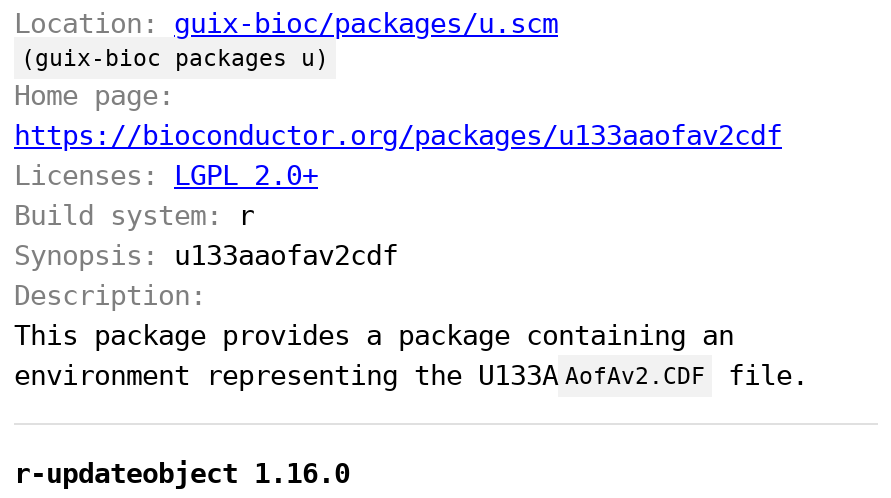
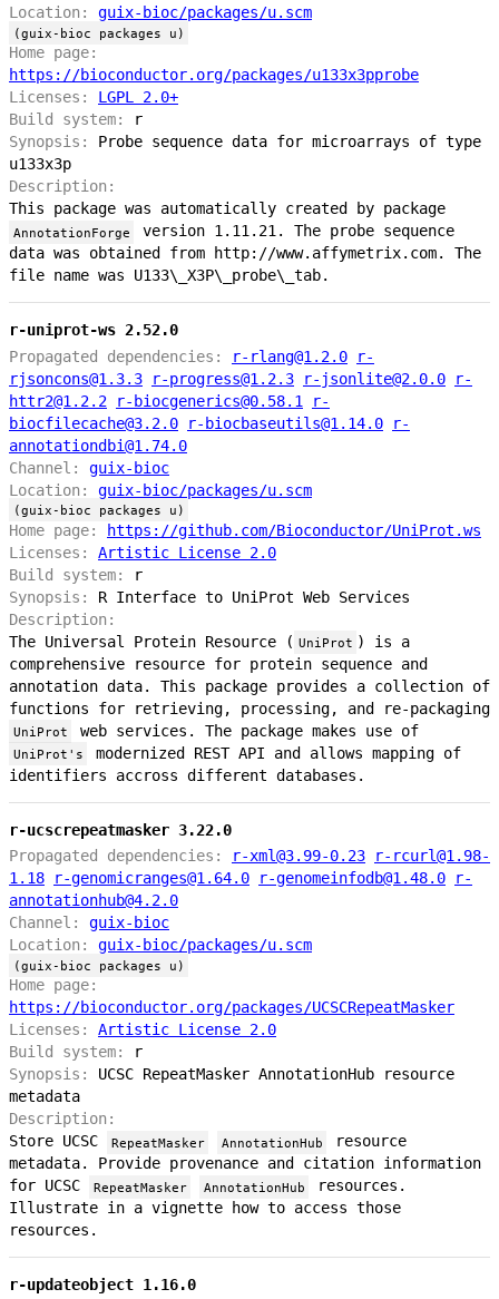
- https://bioconductor.org/packages/u133aaofav2cdf
+ https://bioconductor.org/packages/u133x3pprobe

- Synopsis: u133aaofav2cdf
+ Synopsis: Probe sequence data for microarrays of type
+ u133x3p

- This package provides a package containing an
- environment representing the U133A AofAv2.CDF file.
+ This package was automatically created by package
+ AnnotationForge version 1.11.21. The probe sequence
+ data was obtained from http://www.affymetrix.com. The
+ file name was U133\_X3P\_probe\_tab.
+ r-uniprot-ws 2.52.0
+ Propagated dependencies: r-rlang@1.2.0 r-
+ rjsoncons@1.3.3 r-progress@1.2.3 r-jsonlite@2.0.0 r-
+ httr2@1.2.2 r-biocgenerics@0.58.1 r-
+ biocfilecache@3.2.0 r-biocbaseutils@1.14.0 r-
+ annotationdbi@1.74.0
+ Channel: guix-bioc
+ Location: guix-bioc/packages/u.scm
+ (guix-bioc packages u)
+ Home page: https://github.com/Bioconductor/UniProt.ws
+ Licenses: Artistic License 2.0
+ Build system: r
+ Synopsis: R Interface to UniProt Web Services
+ Description:
+ The Universal Protein Resource ( UniProt ) is a
+ comprehensive resource for protein sequence and
+ annotation data. This package provides a collection of
+ functions for retrieving, processing, and re-packaging
+ UniProt web services. The package makes use of
+ UniProt's modernized REST API and allows mapping of
+ identifiers accross different databases.
+ r-ucscrepeatmasker 3.22.0
+ Propagated dependencies: r-xml@3.99-0.23 r-rcurl@1.98-
+ 1.18 r-genomicranges@1.64.0 r-genomeinfodb@1.48.0 r-
+ annotationhub@4.2.0
+ Channel: guix-bioc
+ Location: guix-bioc/packages/u.scm
+ (guix-bioc packages u)
+ Home page:
+ https://bioconductor.org/packages/UCSCRepeatMasker
+ Licenses: Artistic License 2.0
+ Build system: r
+ Synopsis: UCSC RepeatMasker AnnotationHub resource
+ metadata
+ Description:
+ Store UCSC RepeatMasker
+ AnnotationHub resource
+ metadata. Provide provenance and citation information
+ for UCSC RepeatMasker
+ AnnotationHub resources.
+ Illustrate in a vignette how to access those
+ resources.
